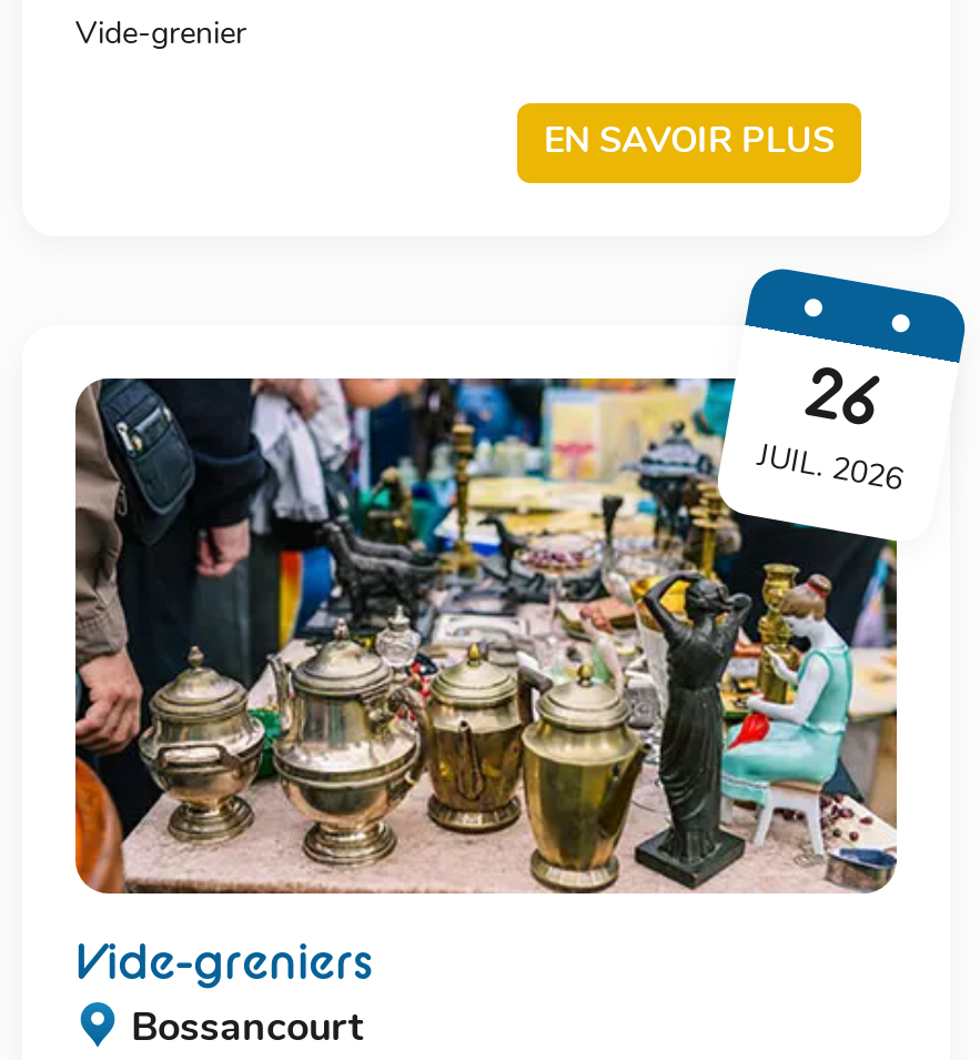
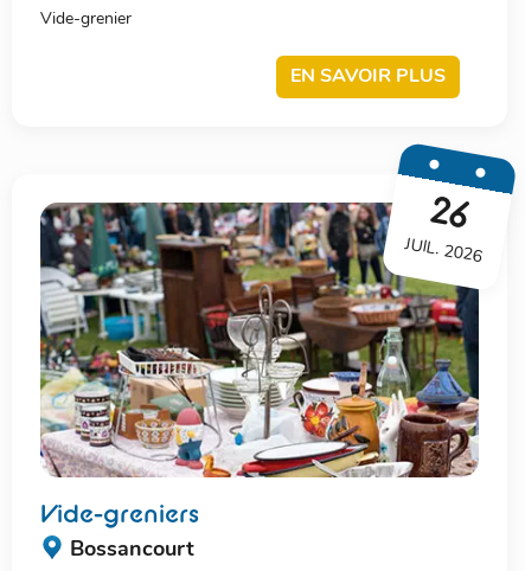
- [image]
+ [image]
